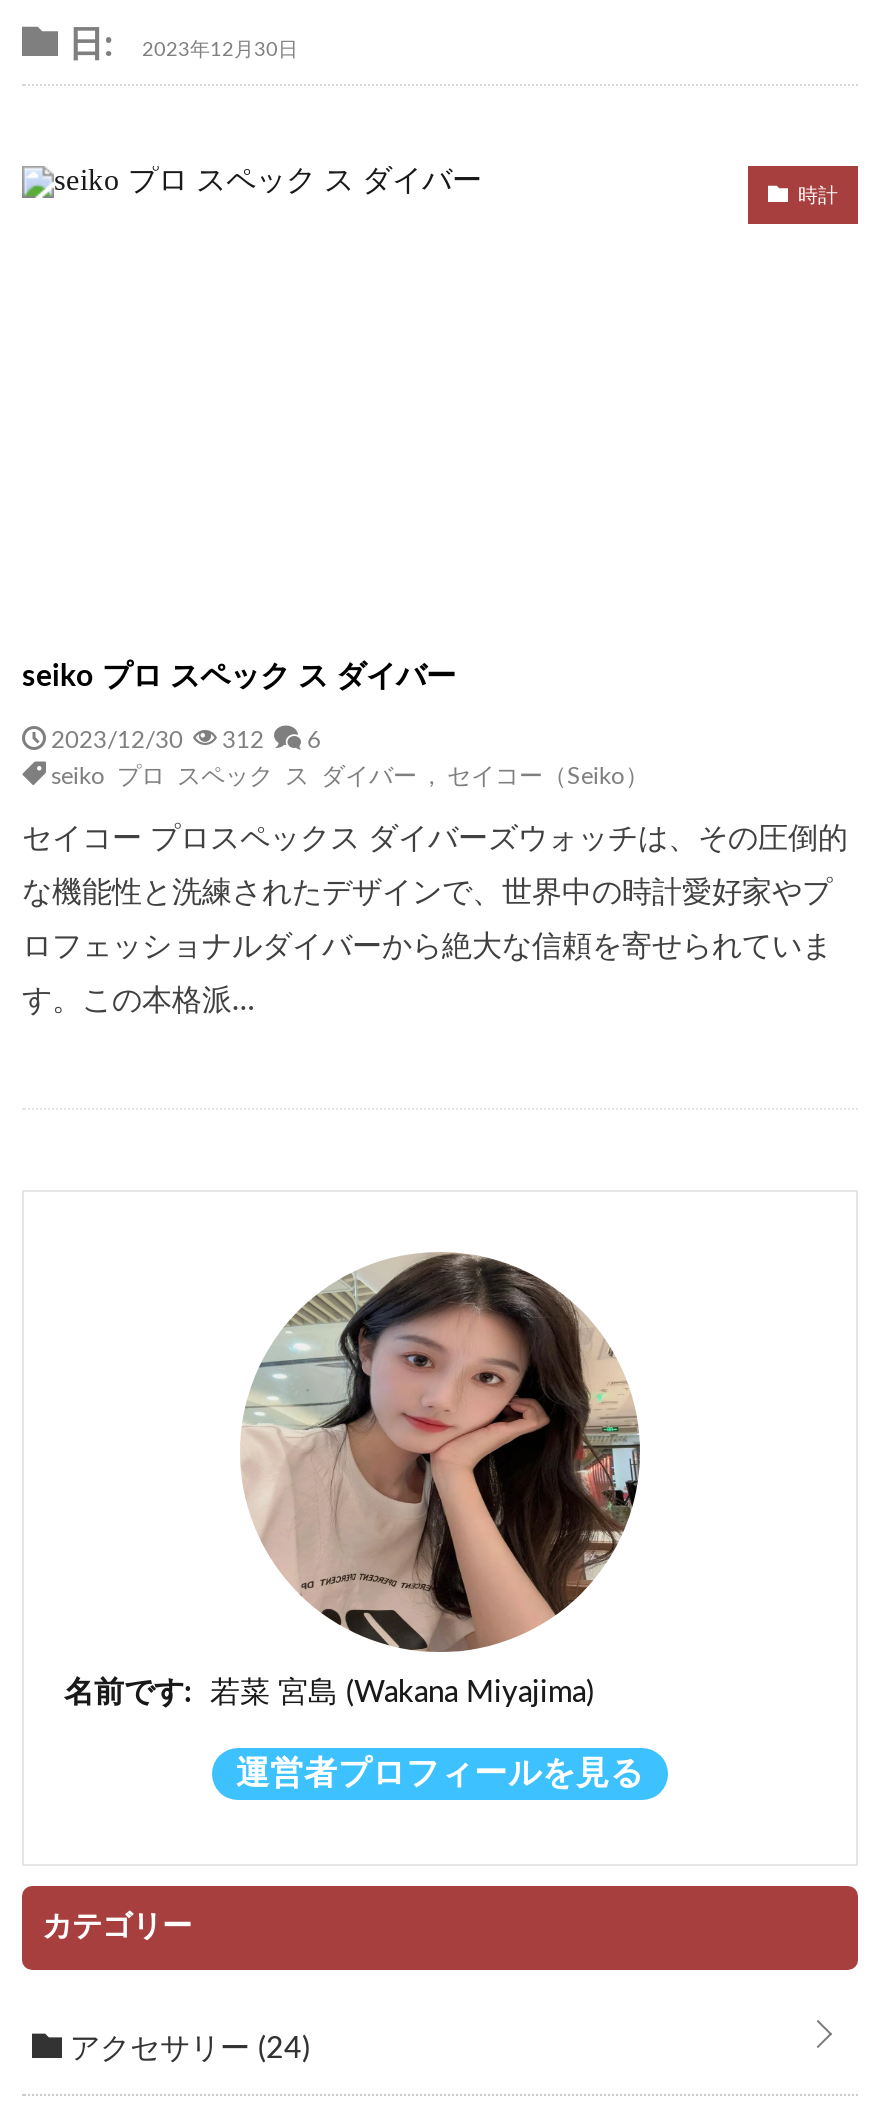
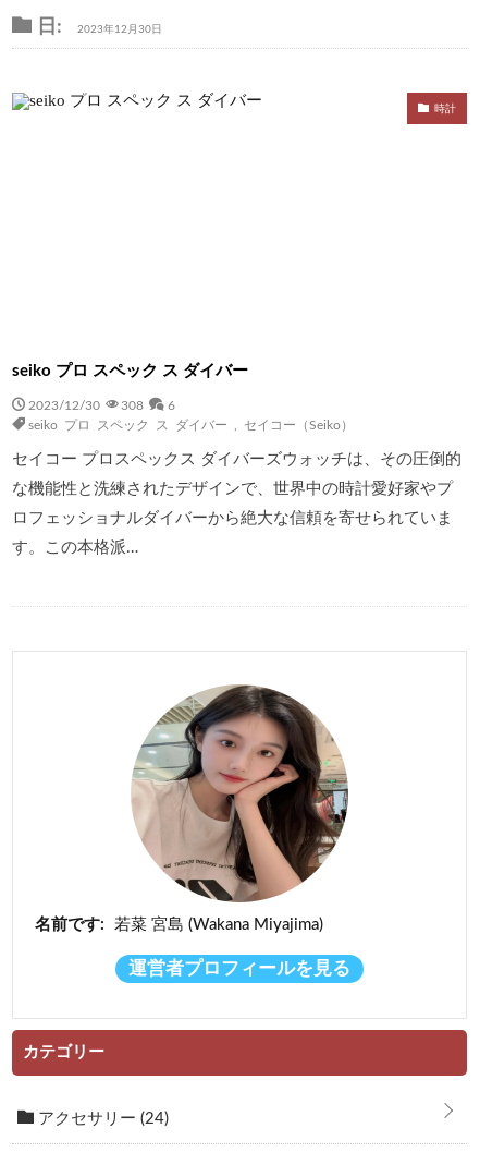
- 2023/12/30 312 6
+ 2023/12/30 308 6
